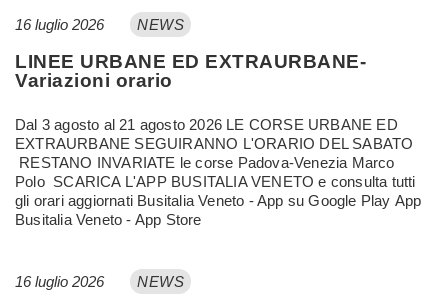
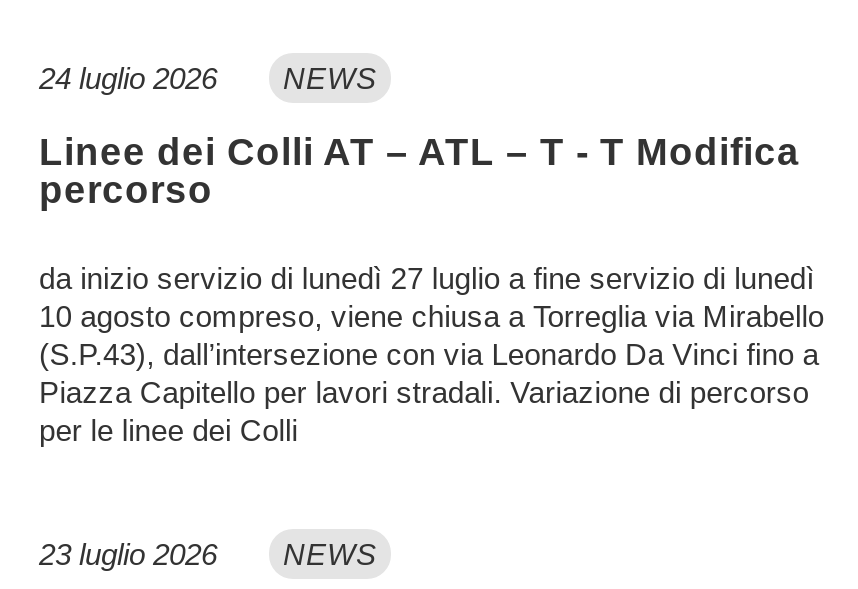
- 16 luglio 2026 NEWS
+ 24 luglio 2026 NEWS

- LINEE URBANE ED EXTRAURBANE-
- Variazioni orario
+ Linee dei Colli AT – ATL – T - T Modifica
+ percorso

- Dal 3 agosto al 21 agosto 2026 LE CORSE URBANE ED
- EXTRAURBANE SEGUIRANNO L'ORARIO DEL SABATO
- RESTANO INVARIATE le corse Padova-Venezia Marco
- Polo SCARICA L'APP BUSITALIA VENETO e consulta tutti
- gli orari aggiornati Busitalia Veneto - App su Google Play App
- Busitalia Veneto - App Store
+ da inizio servizio di lunedì 27 luglio a fine servizio di lunedì
+ 10 agosto compreso, viene chiusa a Torreglia via Mirabello
+ (S.P.43), dall’intersezione con via Leonardo Da Vinci fino a
+ Piazza Capitello per lavori stradali. Variazione di percorso
+ per le linee dei Colli

- 16 luglio 2026 NEWS
+ 23 luglio 2026 NEWS
